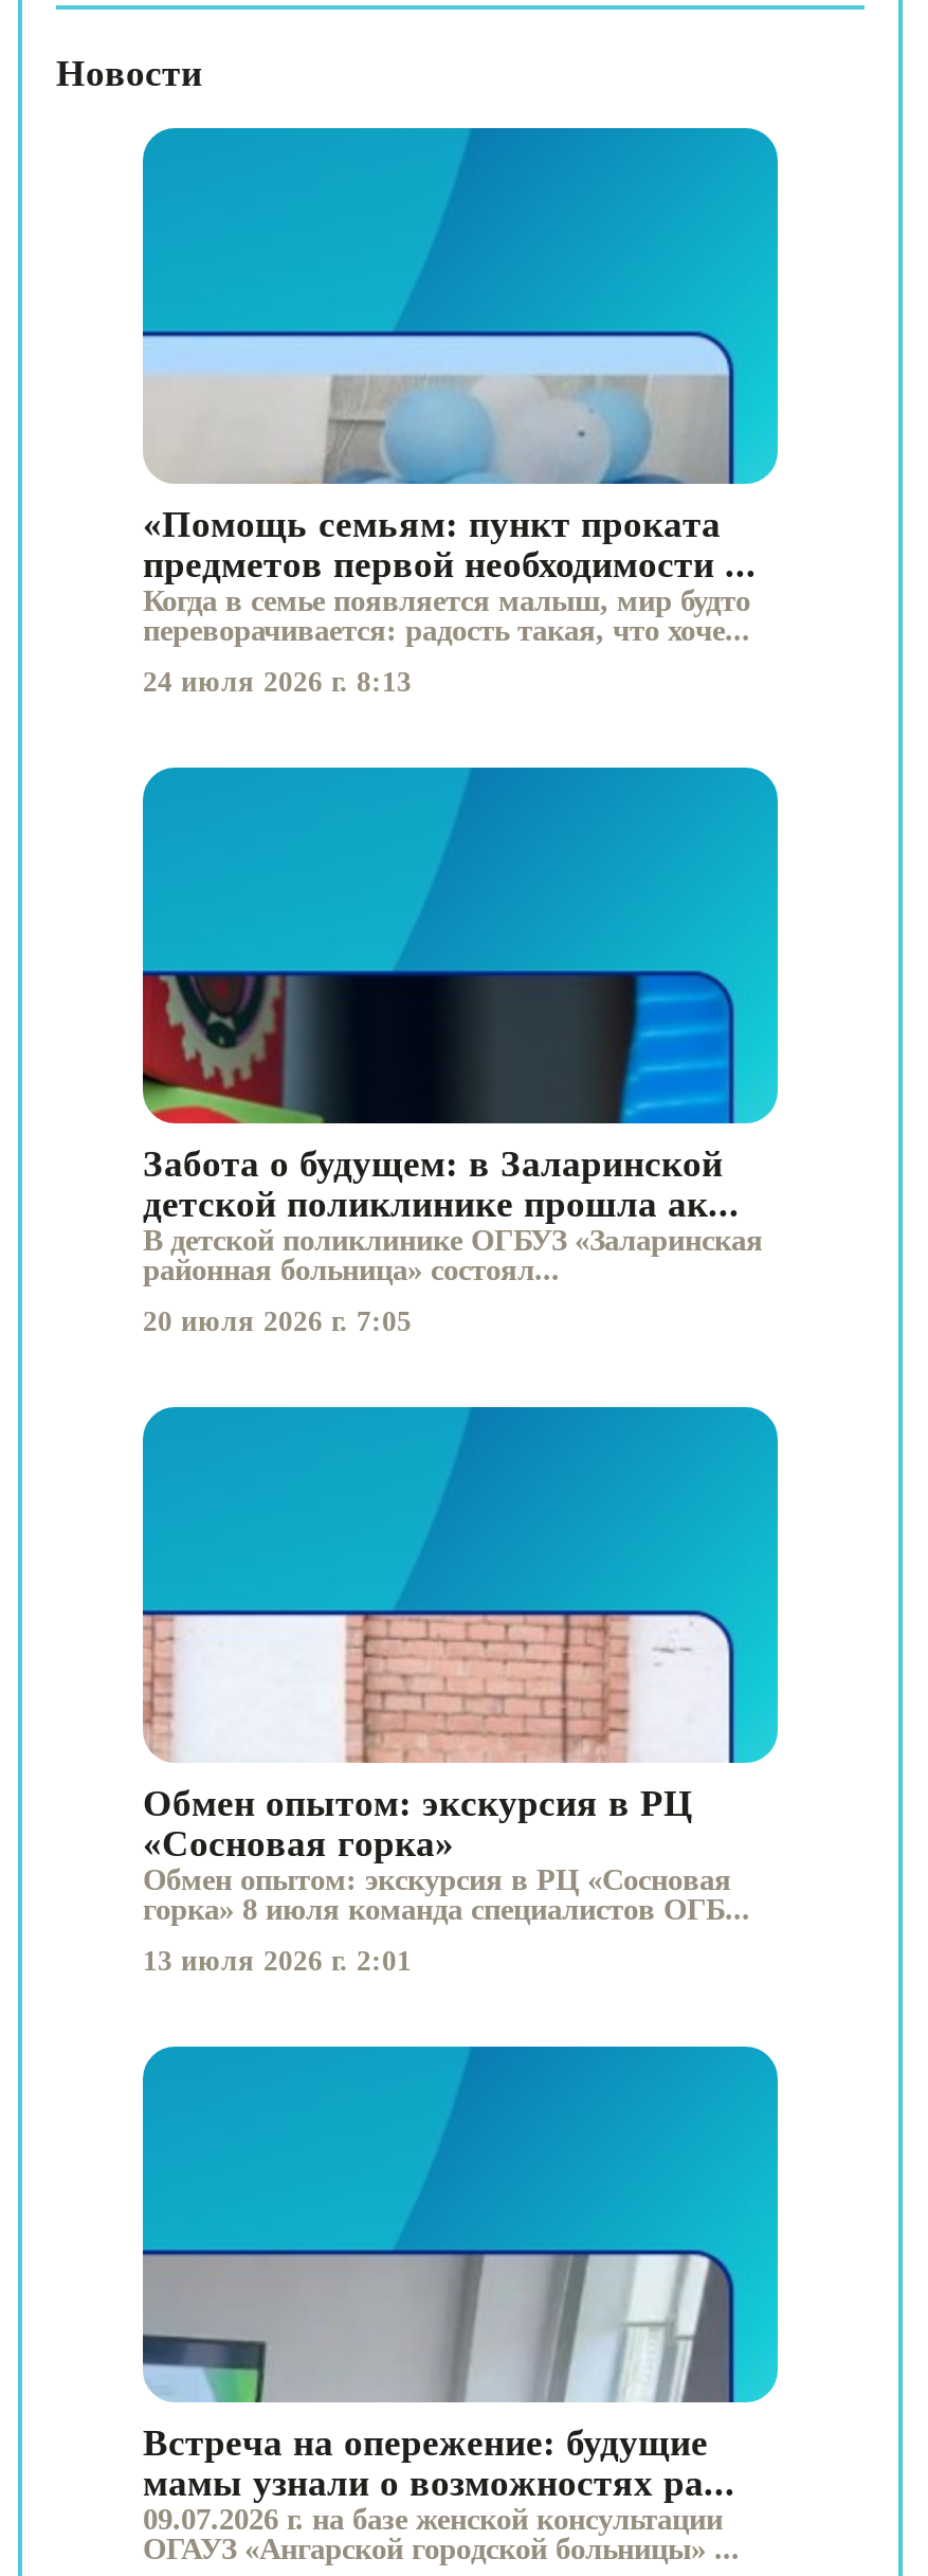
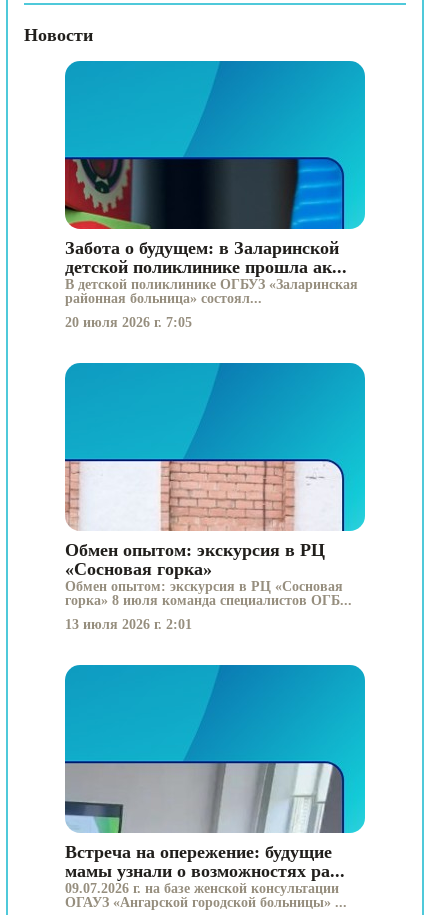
- [image]
- «Помощь семьям: пункт проката
- предметов первой необходимости ...
- Когда в семье появляется малыш, мир будто
- переворачивается: радость такая, что хоче...
- 24 июля 2026 г. 8:13
